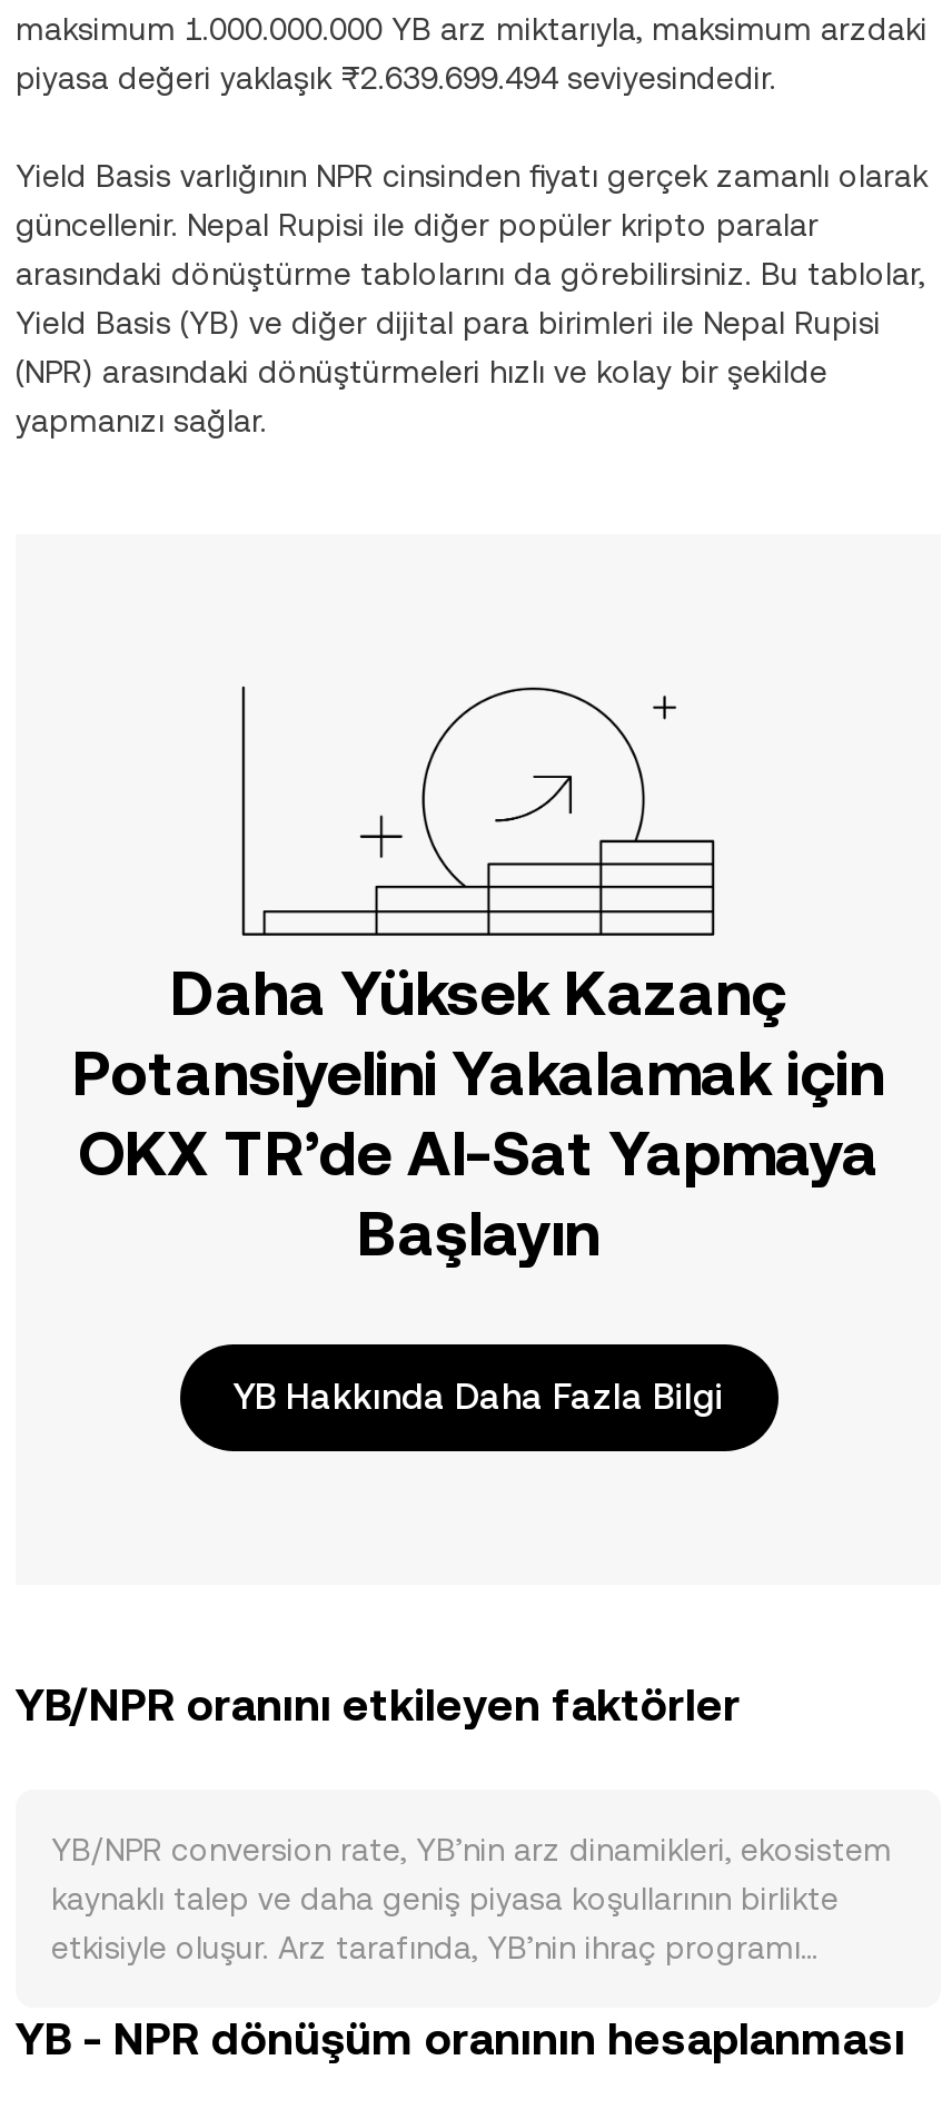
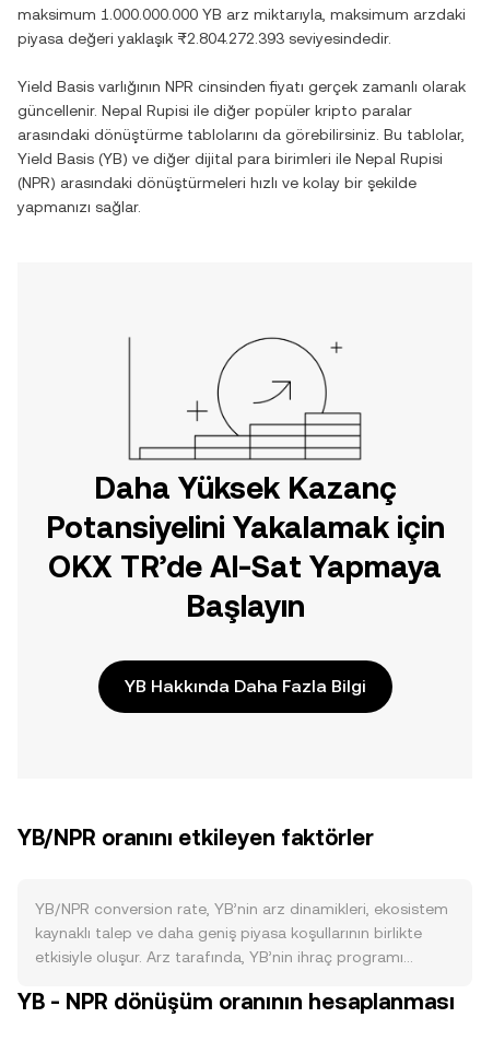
- piyasa değeri yaklaşık ₨2.639.699.494 seviyesindedir.
+ piyasa değeri yaklaşık ₨2.804.272.393 seviyesindedir.
